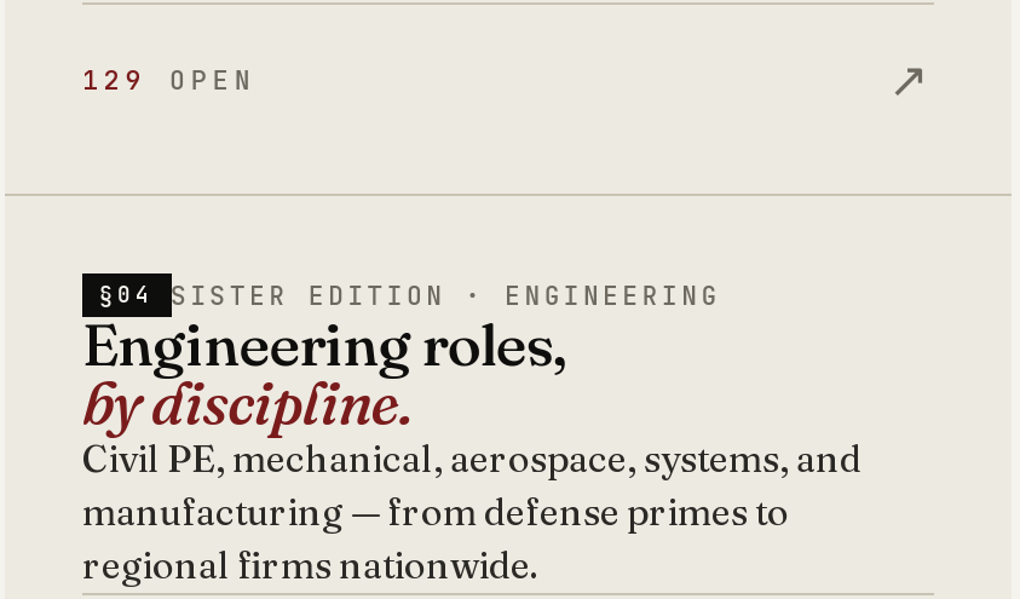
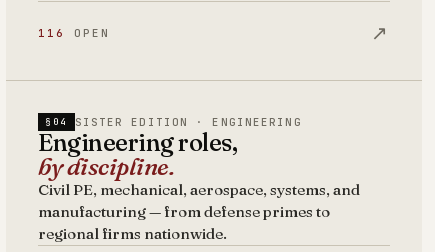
- 129 OPEN
+ 116 OPEN
